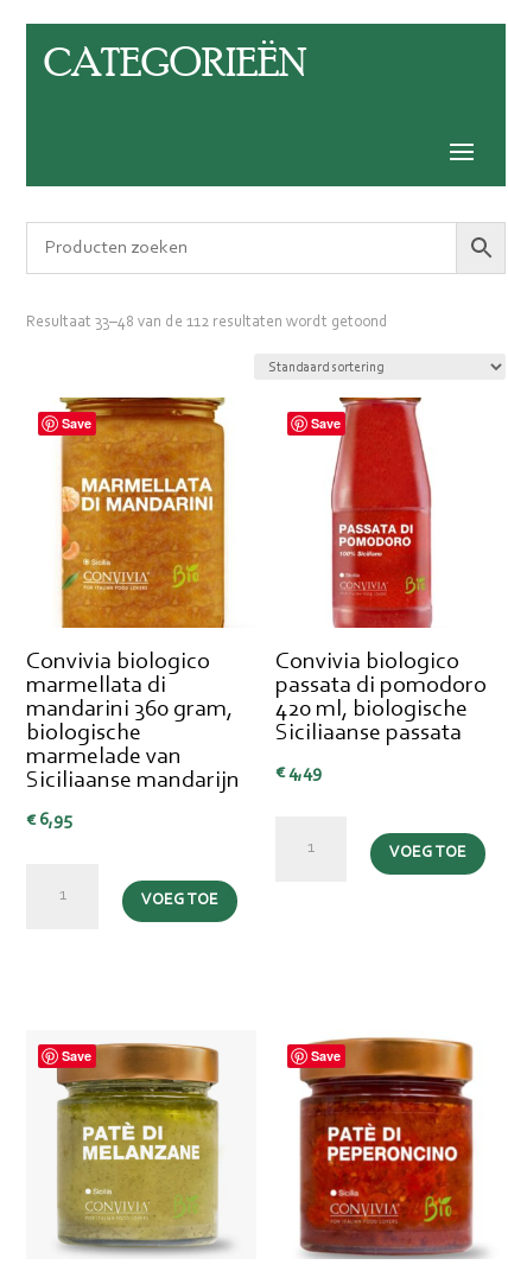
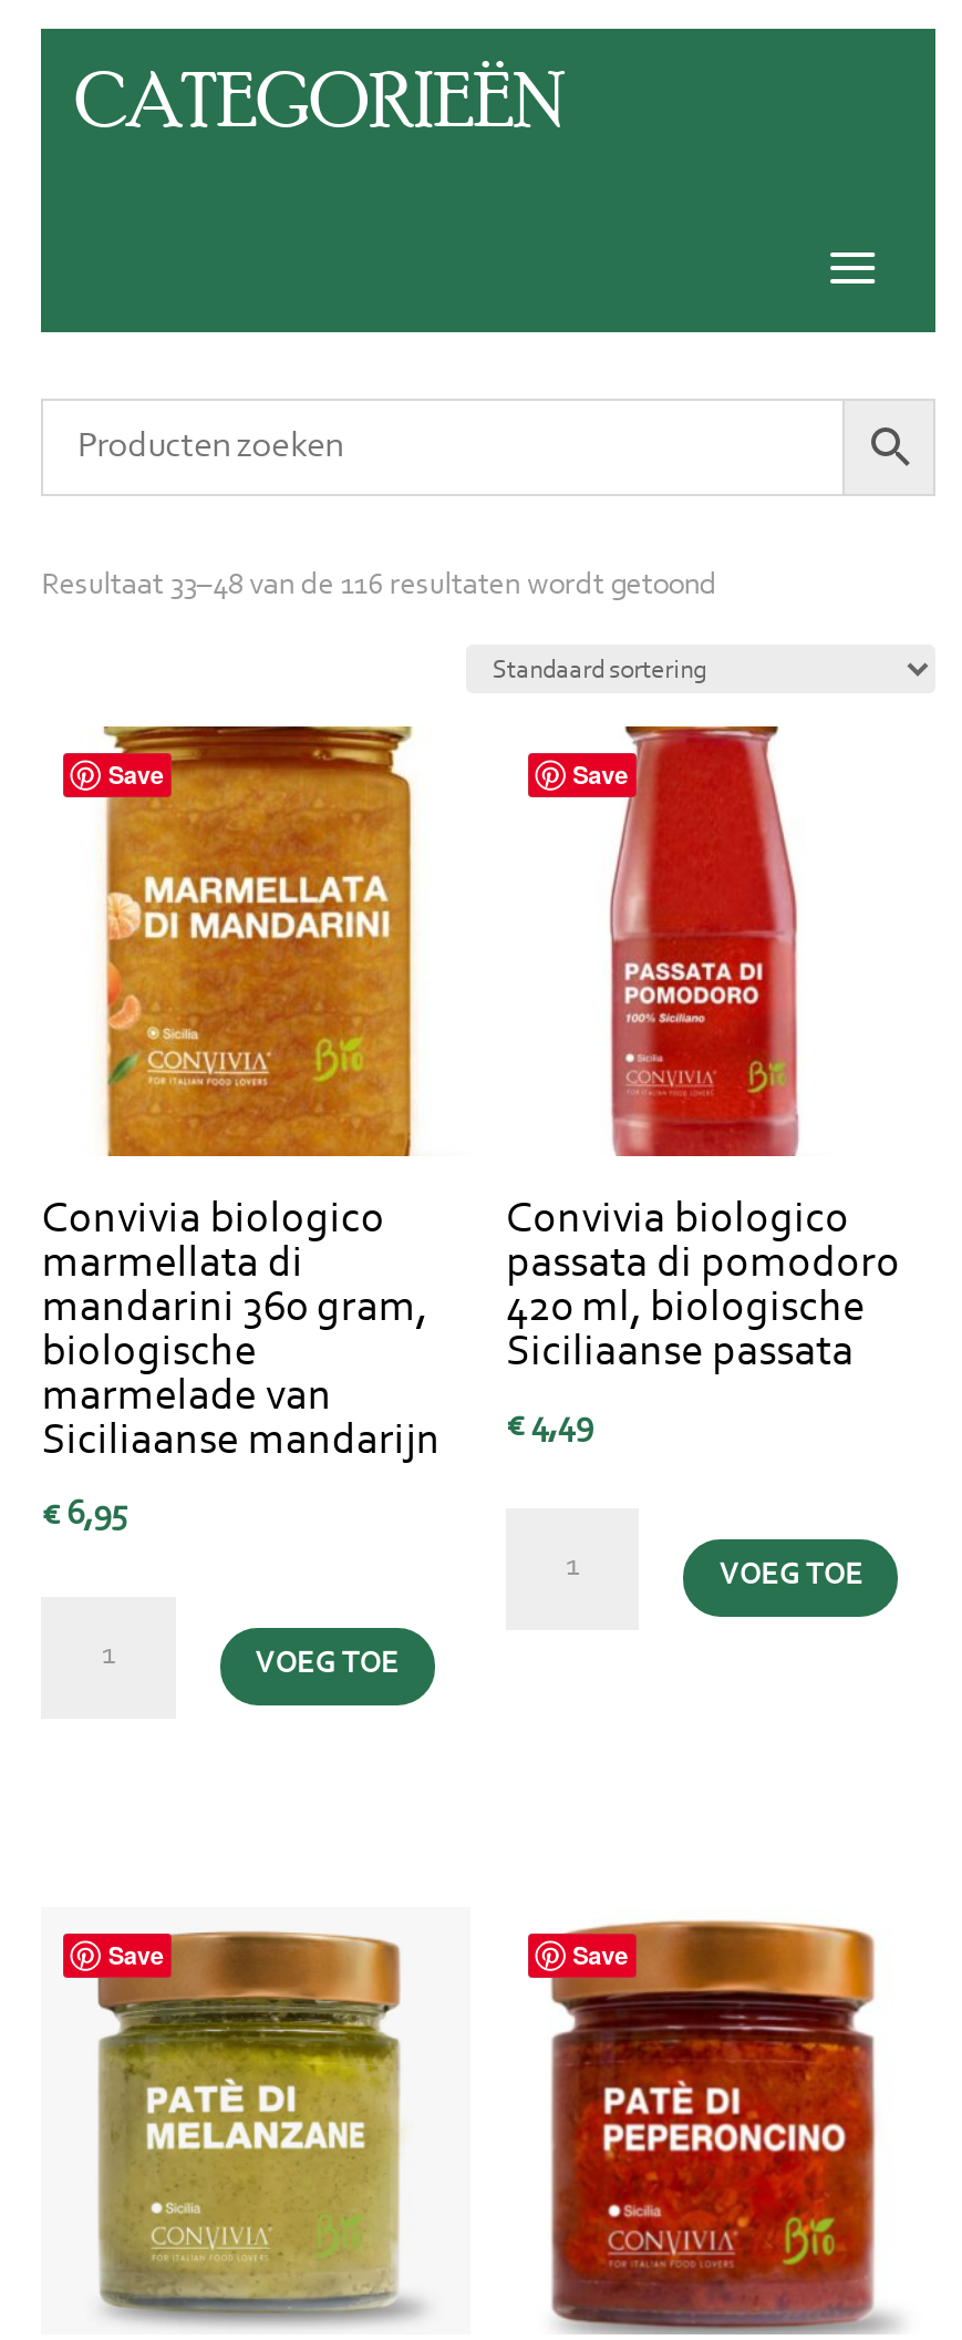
- Resultaat 33–48 van de 112 resultaten wordt getoond
+ Resultaat 33–48 van de 116 resultaten wordt getoond
